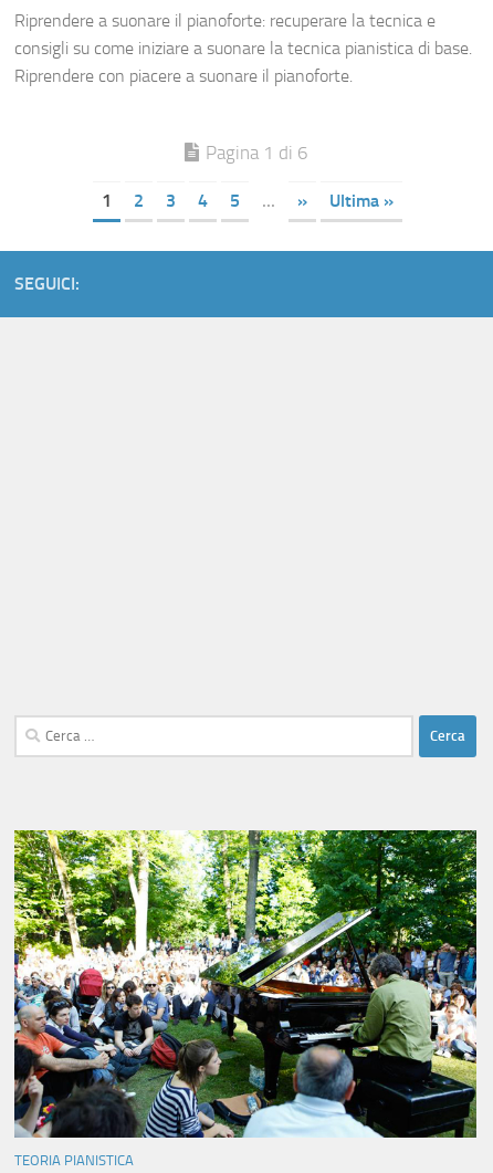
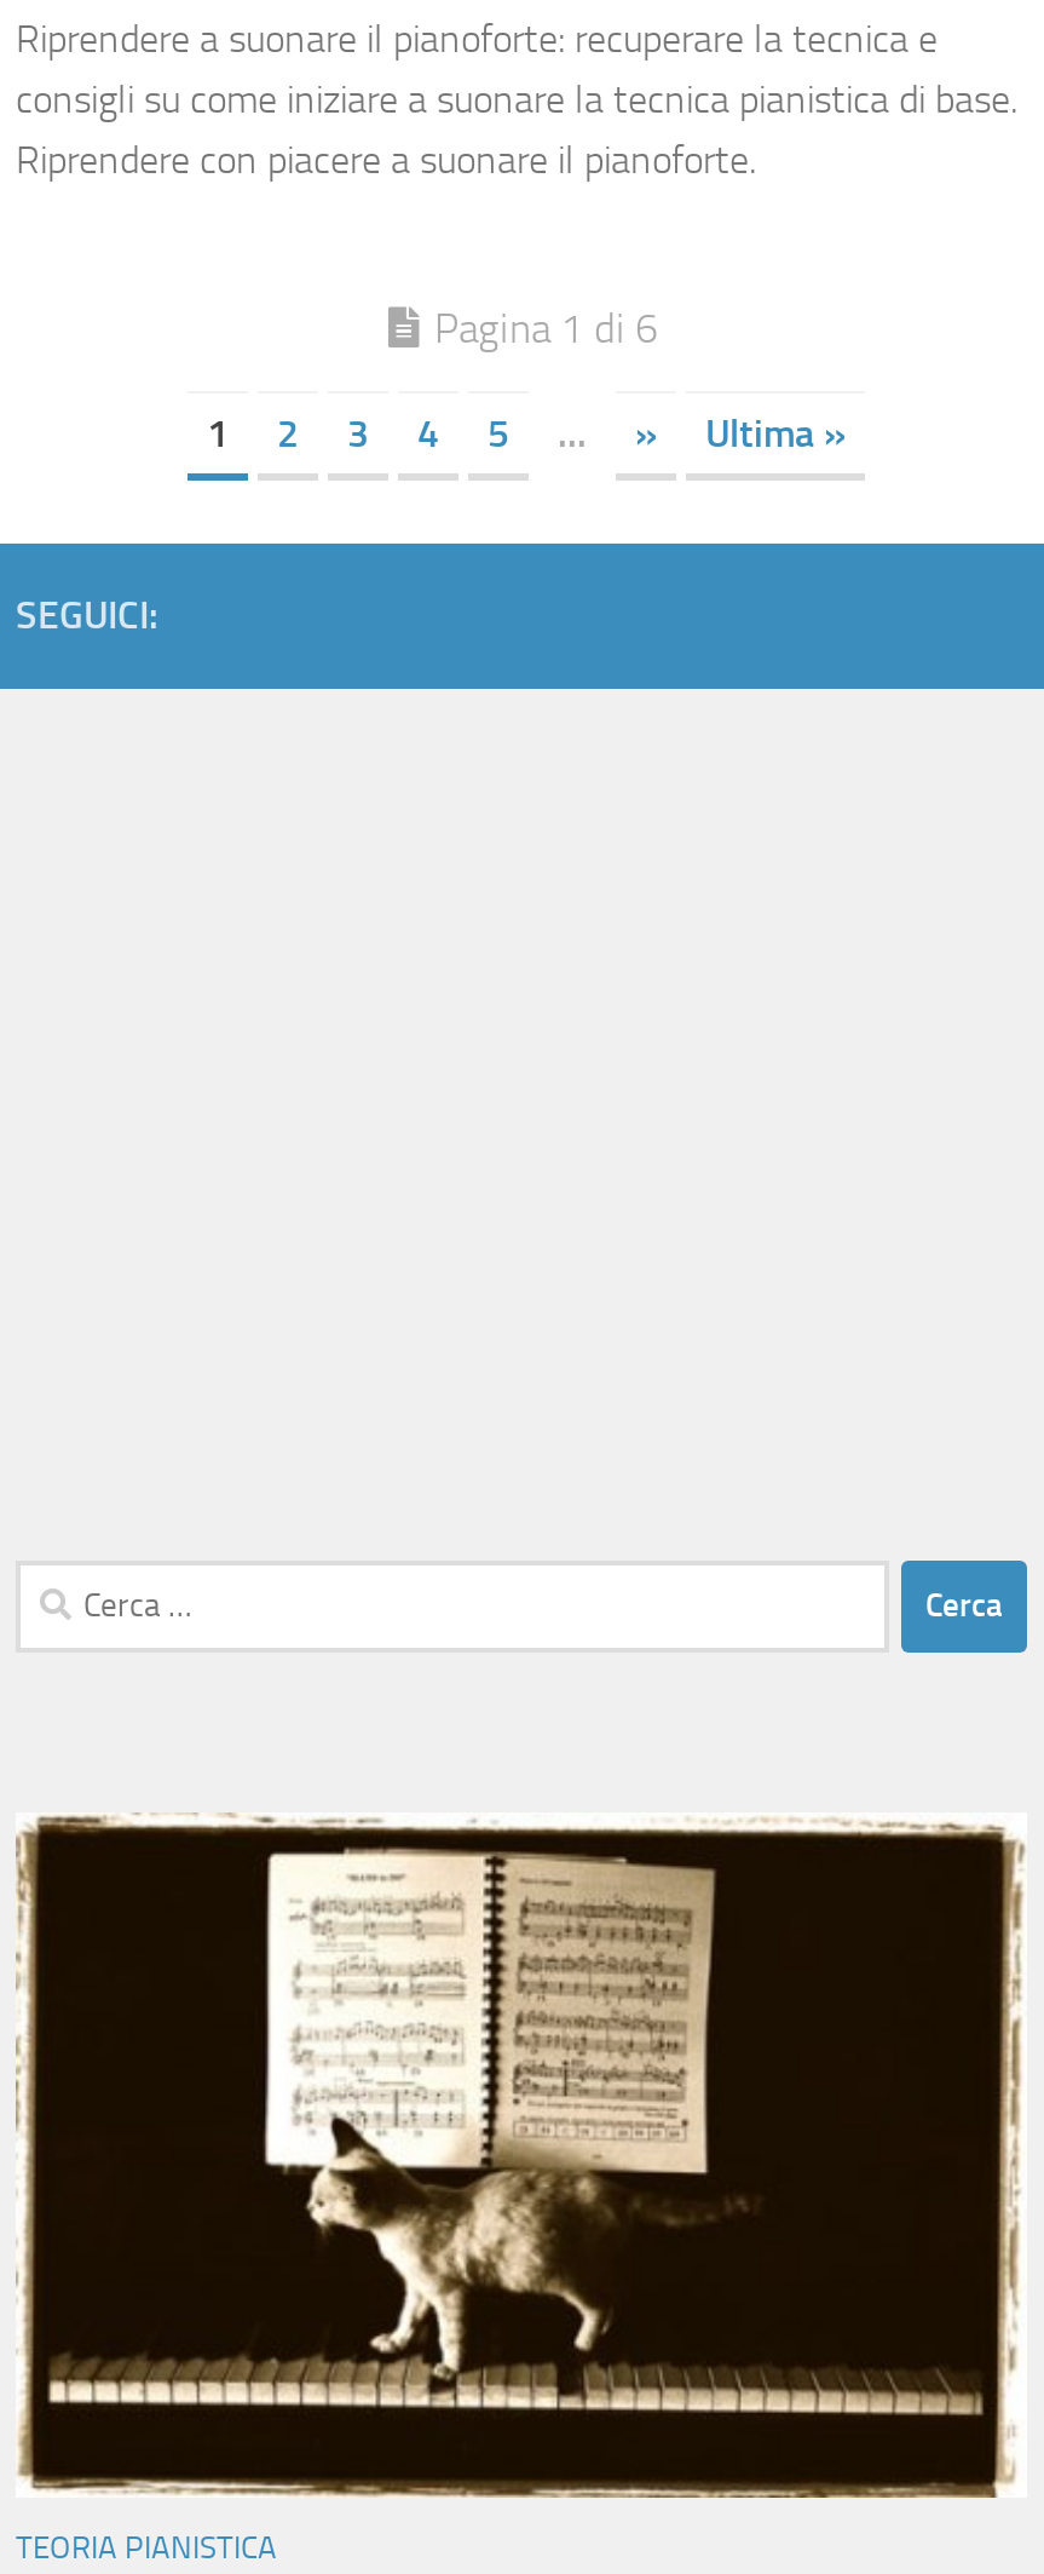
- [image]
+ [image]
